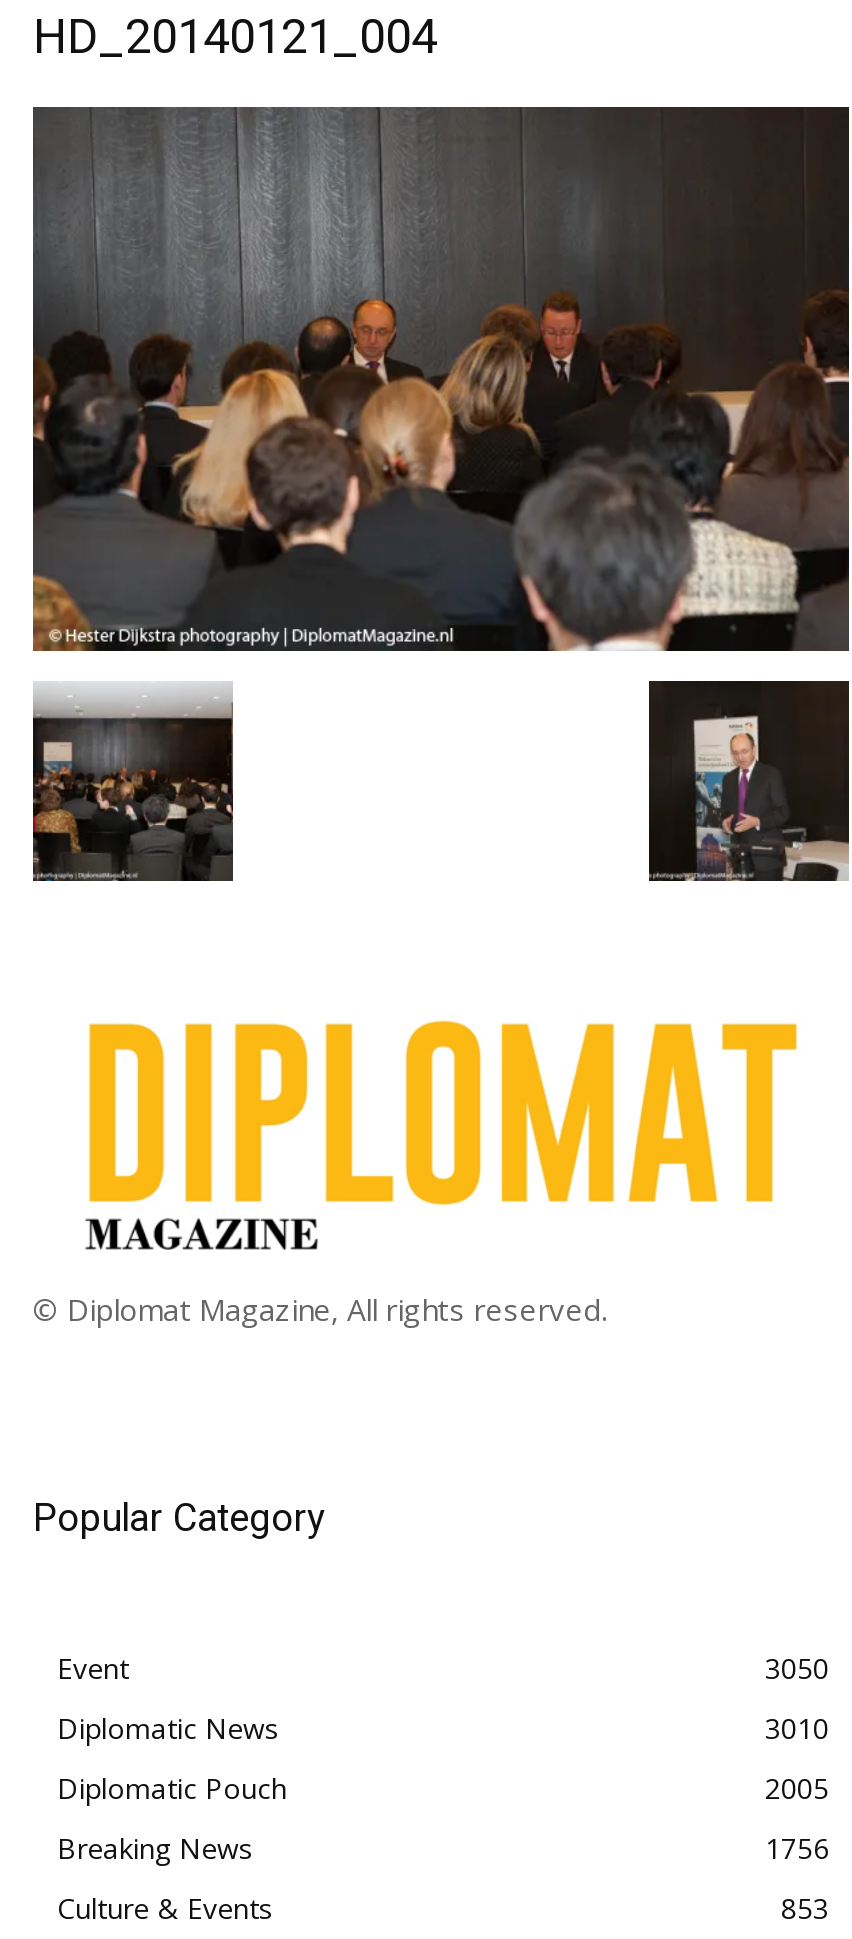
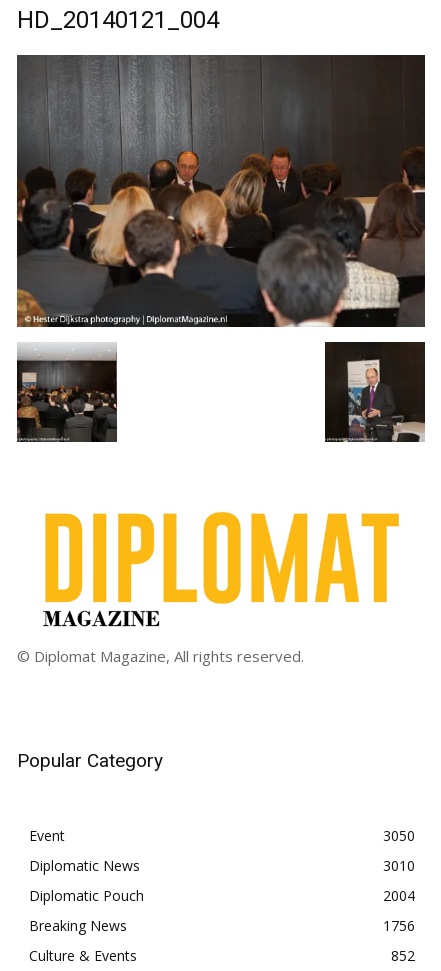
- 2005
+ 2004

- 853
+ 852
